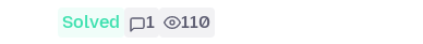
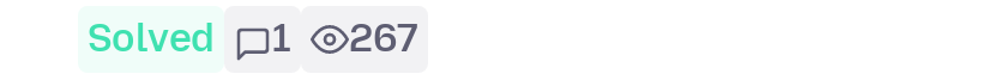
- Solved 1 110
+ Solved 1 267
